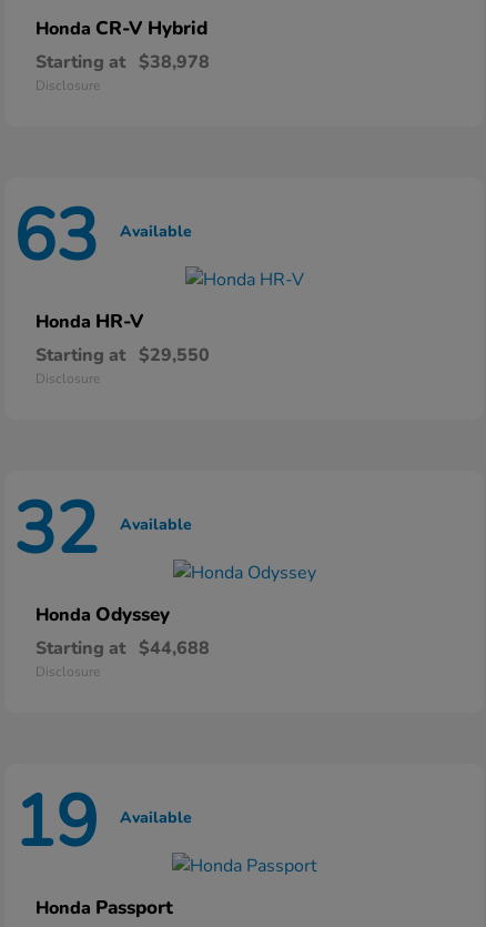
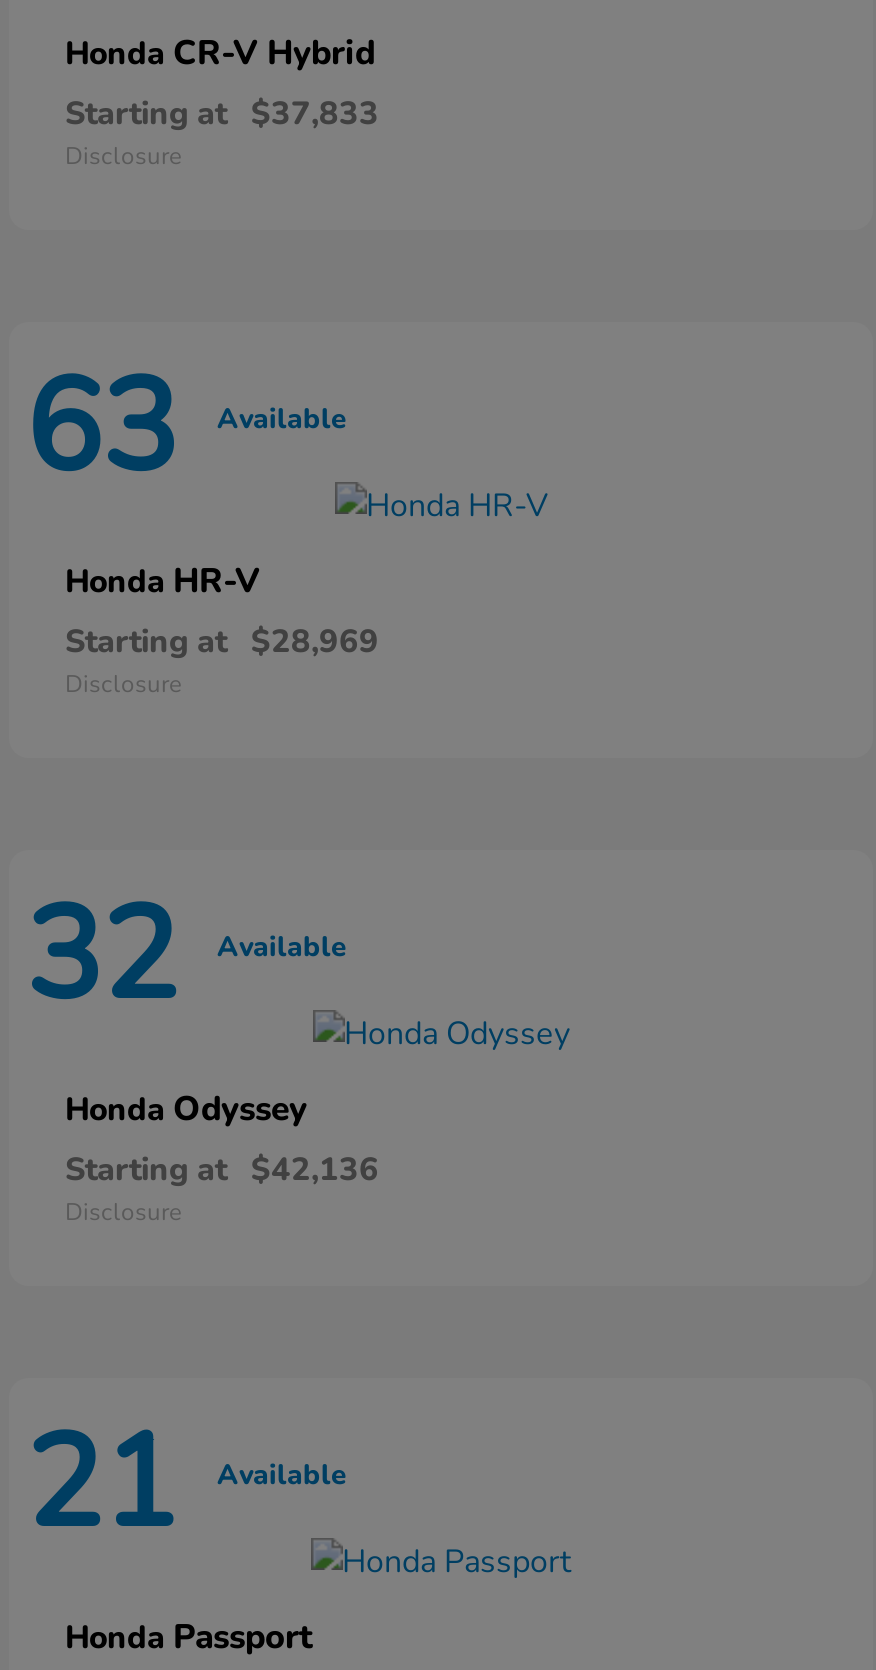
- Starting at $38,978
+ Starting at $37,833

- Starting at $29,550
+ Starting at $28,969

- Starting at $44,688
+ Starting at $42,136

- 19 Available
+ 21 Available
